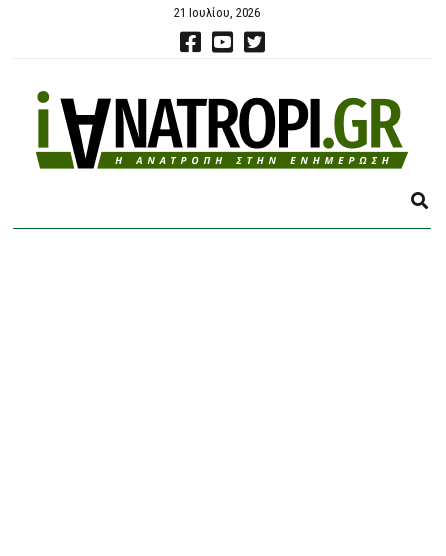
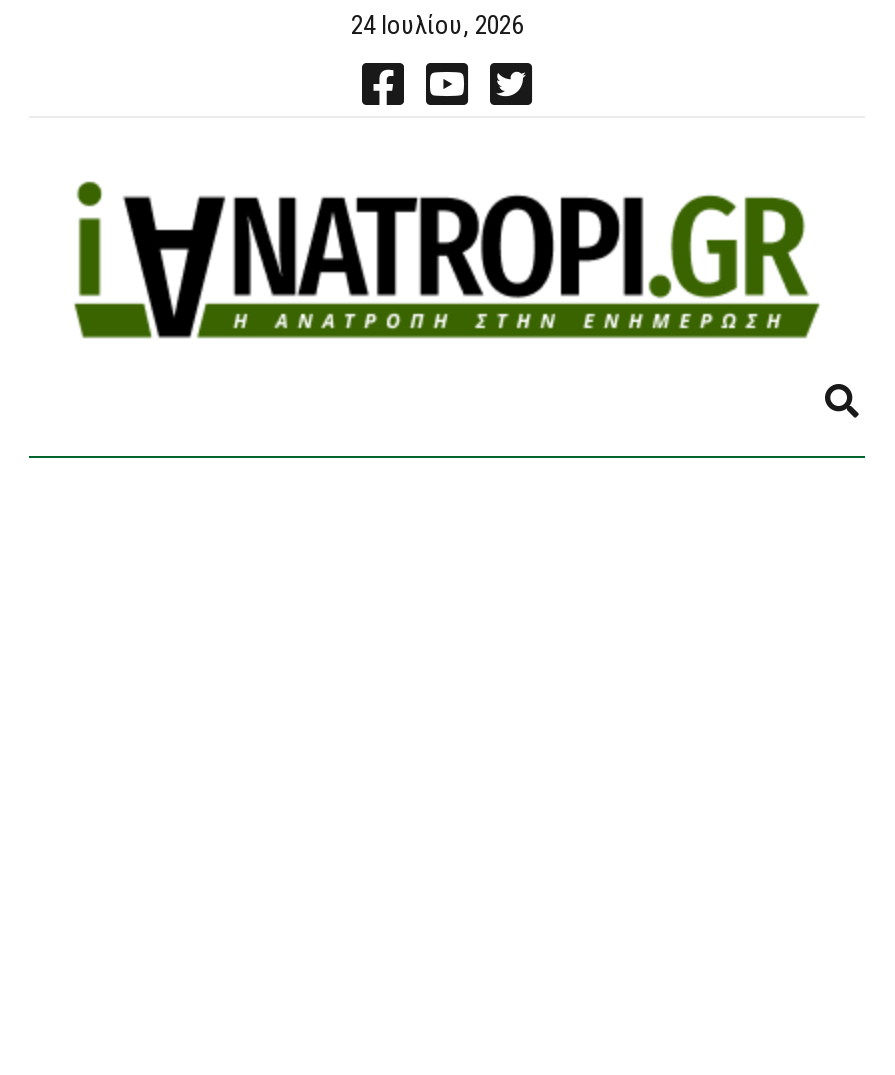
- 21 Ιουλίου, 2026
+ 24 Ιουλίου, 2026
